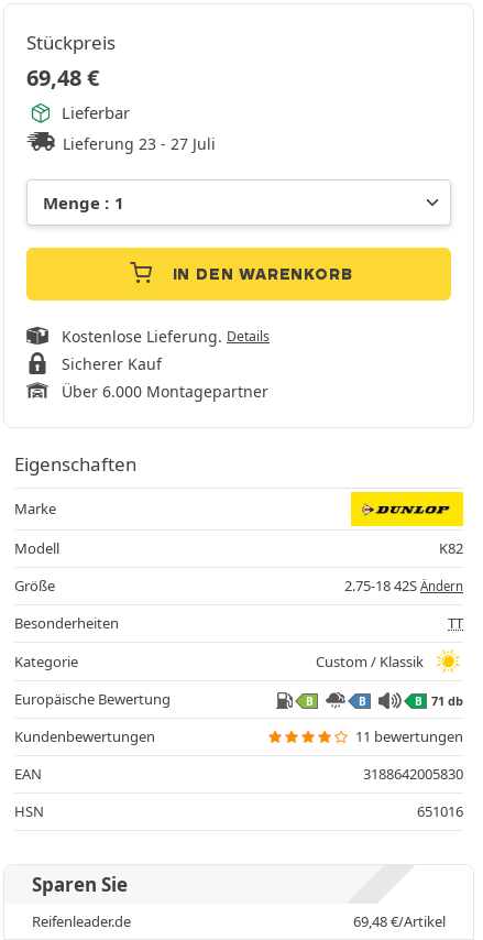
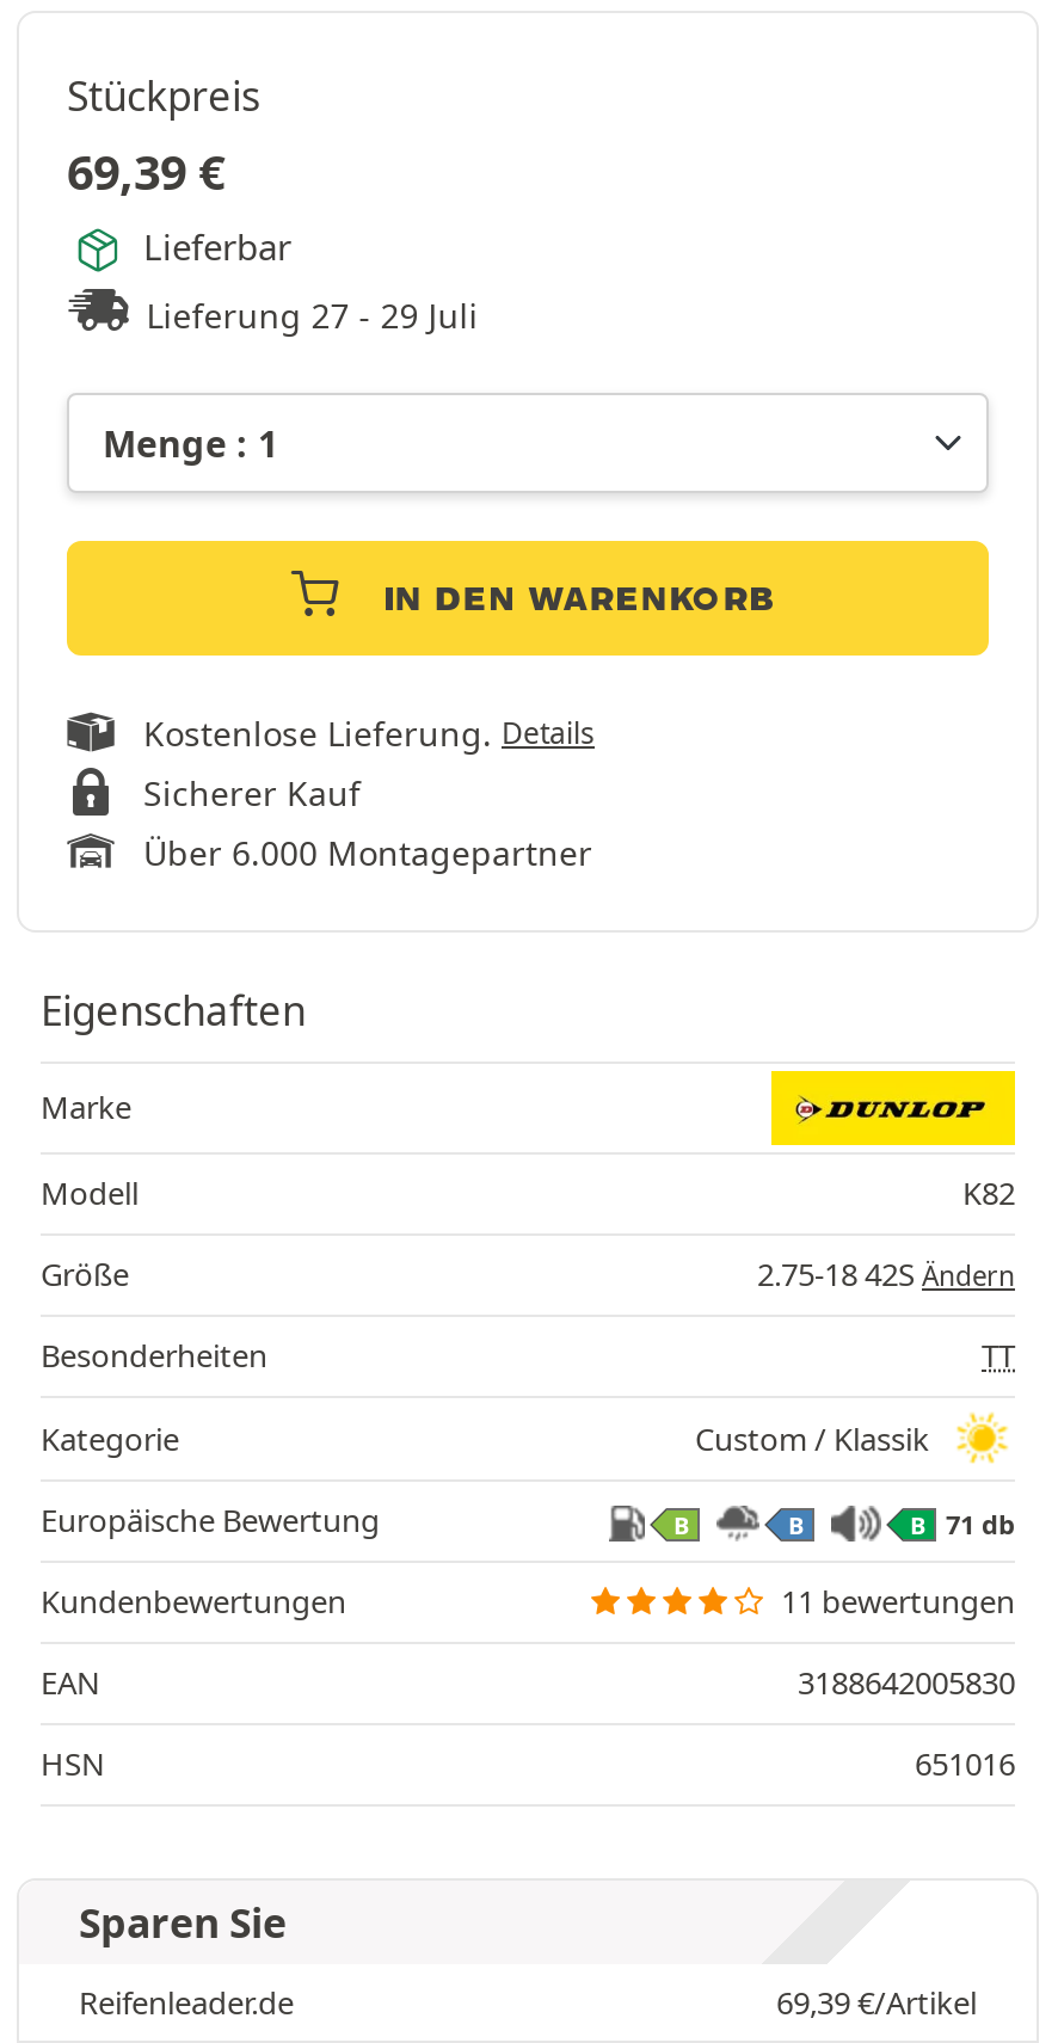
- 69,48 €
+ 69,39 €

- Lieferung 23 - 27 Juli
+ Lieferung 27 - 29 Juli

- 69,48 €/Artikel
+ 69,39 €/Artikel
